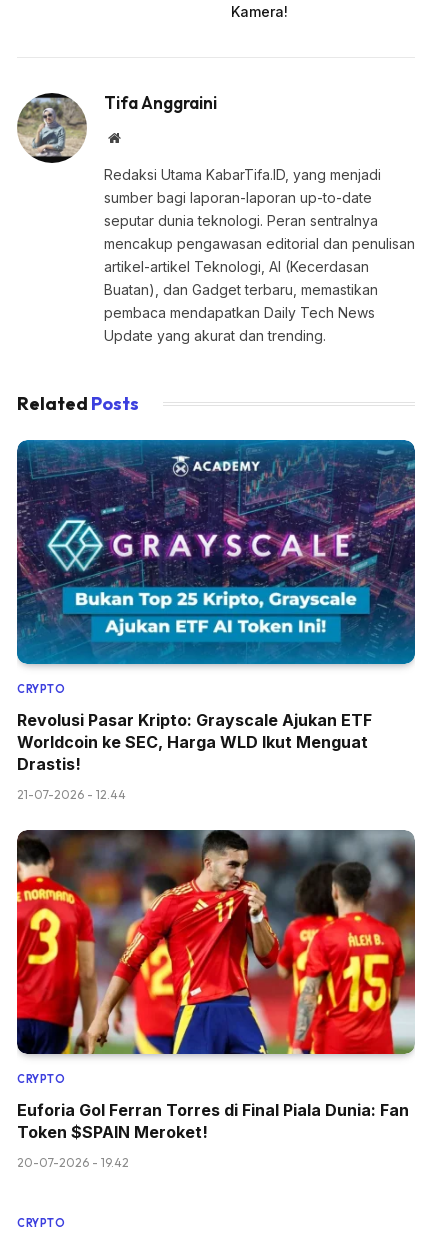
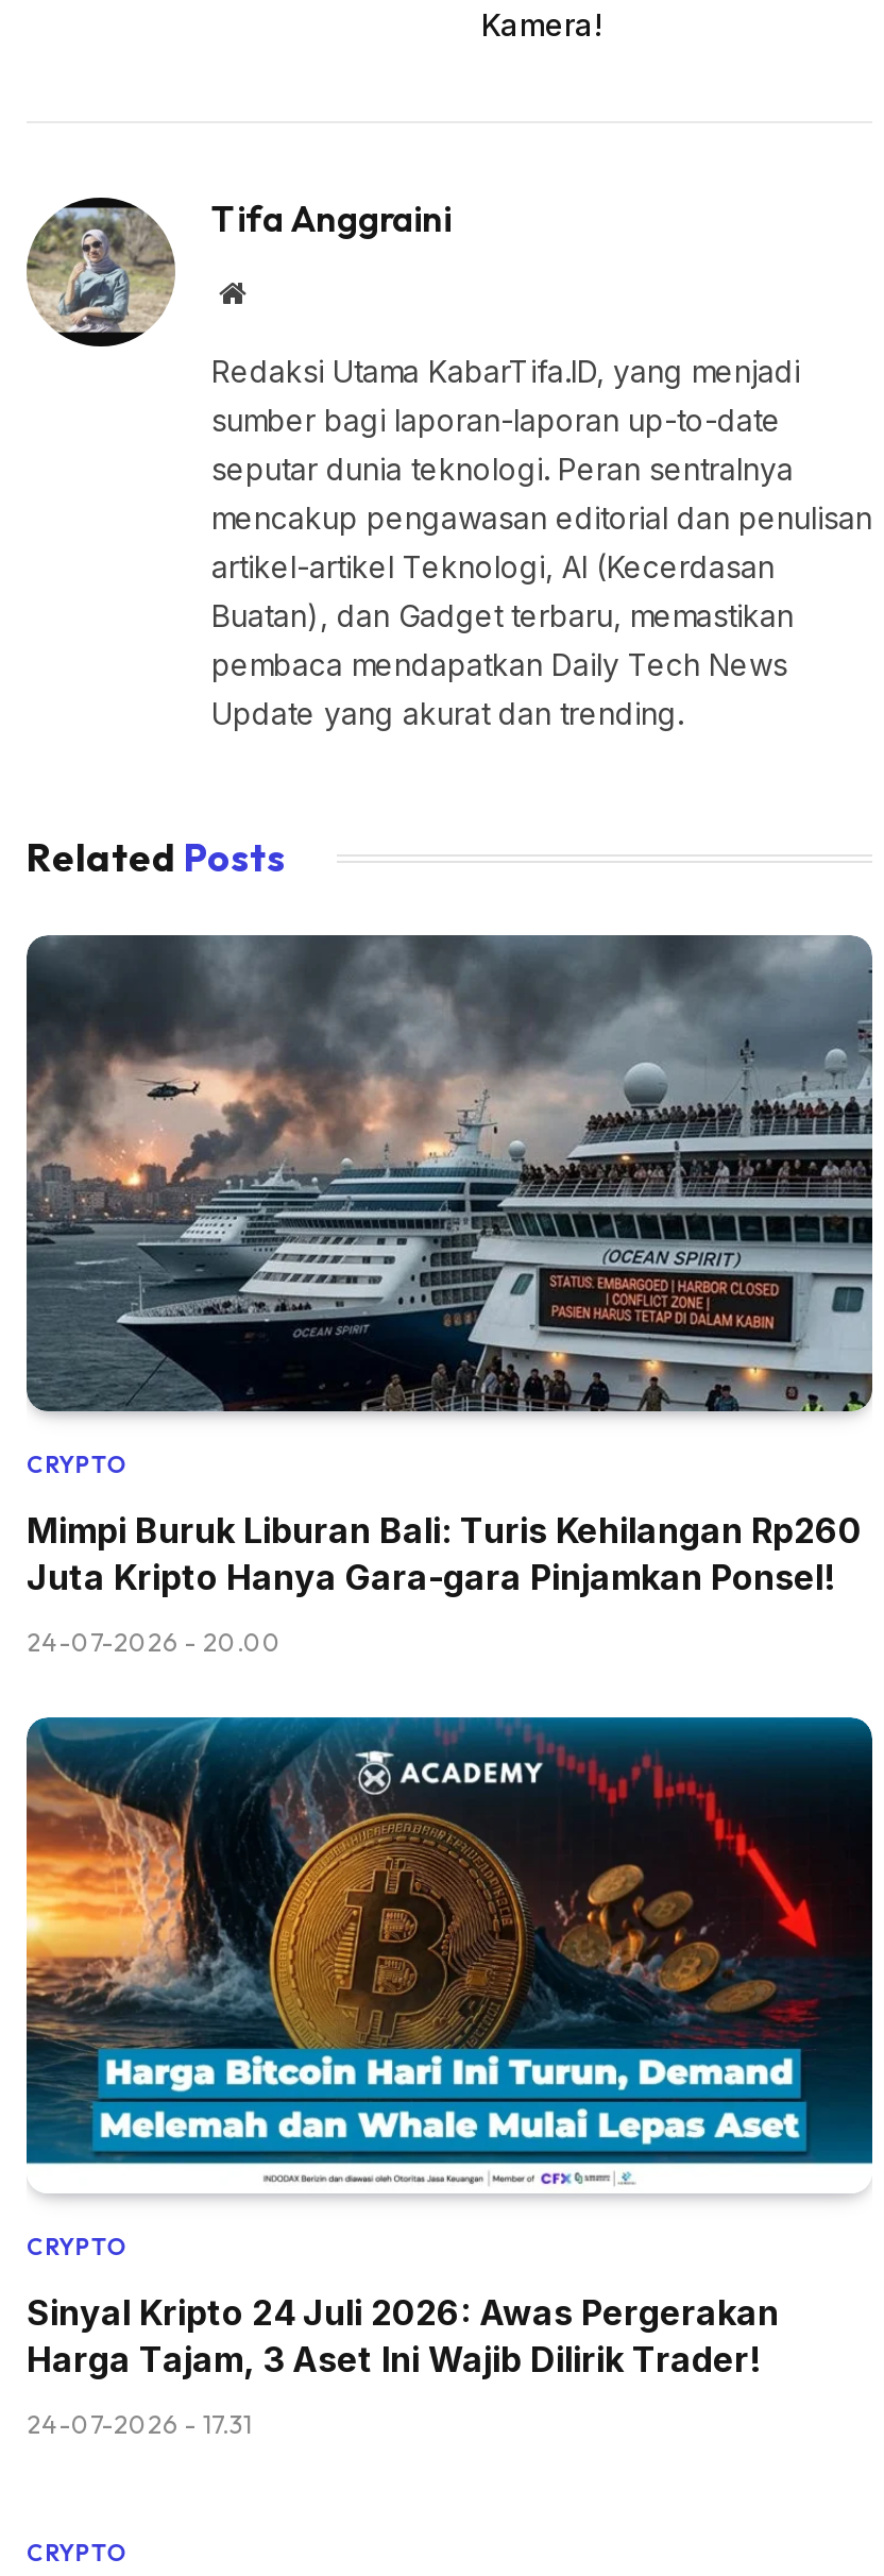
- [image]
+ [image]

- Revolusi Pasar Kripto: Grayscale Ajukan ETF
- Worldcoin ke SEC, Harga WLD Ikut Menguat
- Drastis!
+ Mimpi Buruk Liburan Bali: Turis Kehilangan Rp260
+ Juta Kripto Hanya Gara-gara Pinjamkan Ponsel!

- 21-07-2026 - 12.44
+ 24-07-2026 - 20.00

- [image]
+ [image]

- Euforia Gol Ferran Torres di Final Piala Dunia: Fan
- Token $SPAIN Meroket!
+ Sinyal Kripto 24 Juli 2026: Awas Pergerakan
+ Harga Tajam, 3 Aset Ini Wajib Dilirik Trader!

- 20-07-2026 - 19.42
+ 24-07-2026 - 17.31
